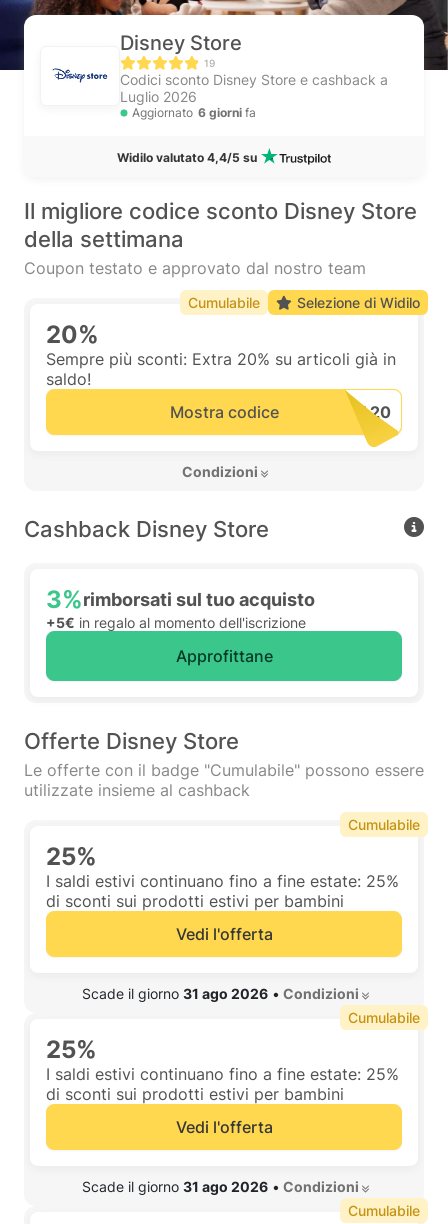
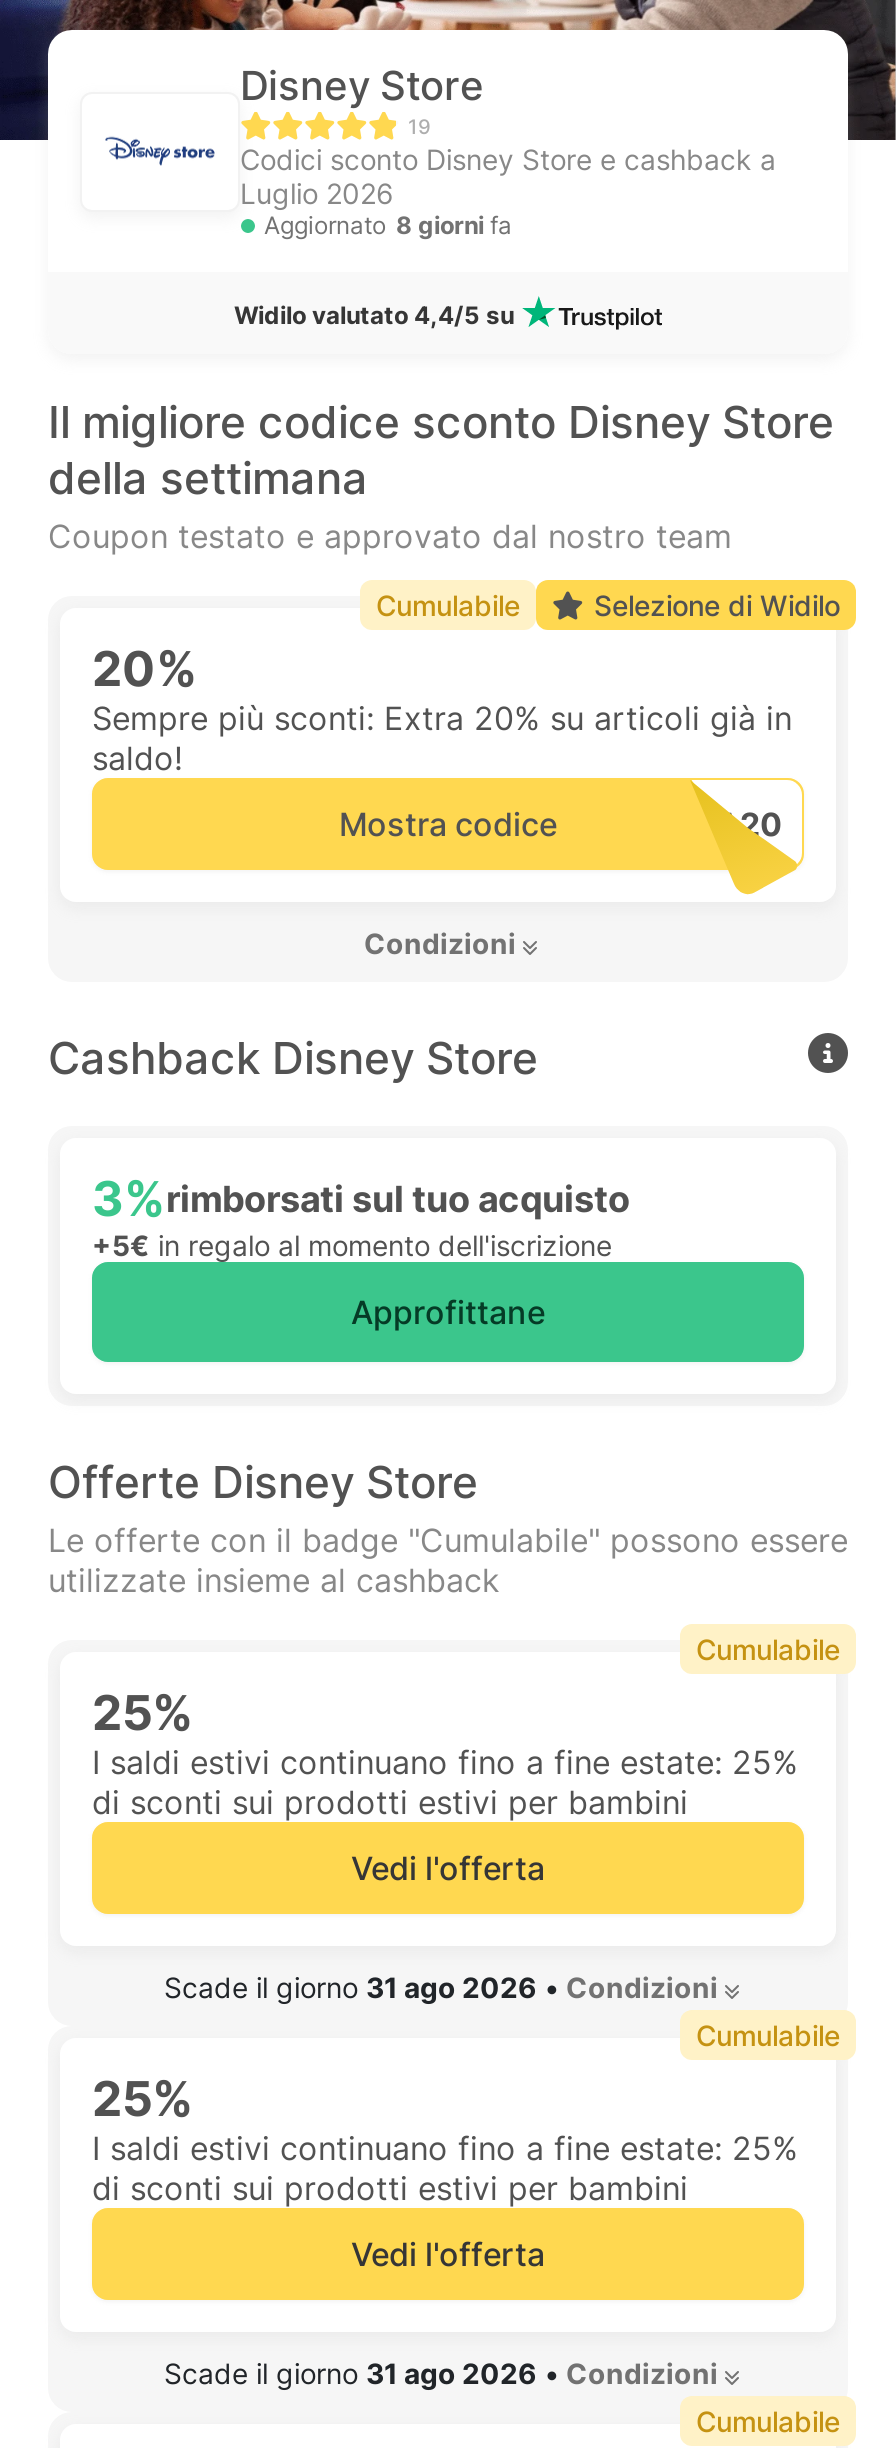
- Aggiornato 6 giorni fa
+ Aggiornato 8 giorni fa
